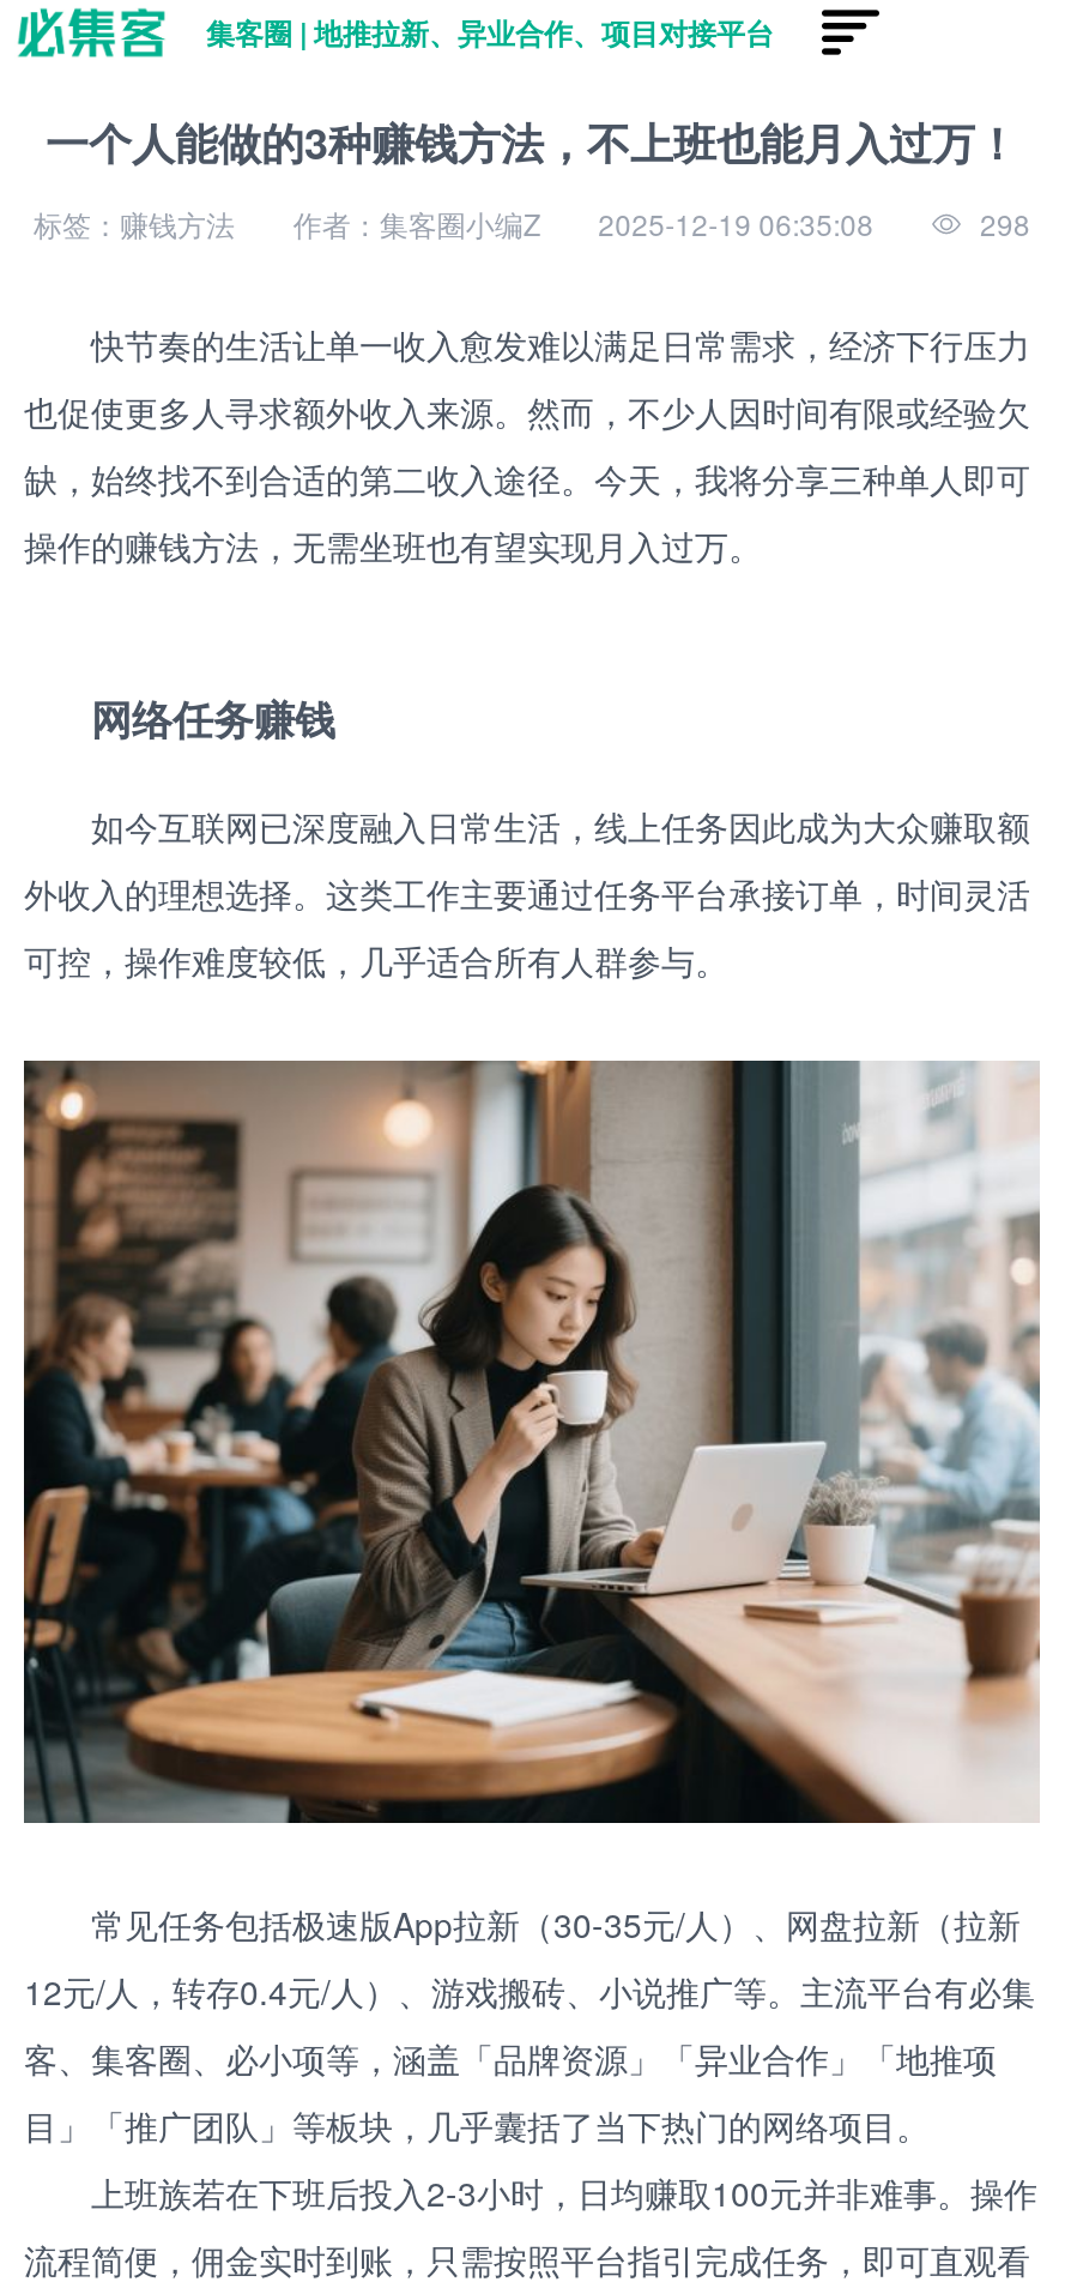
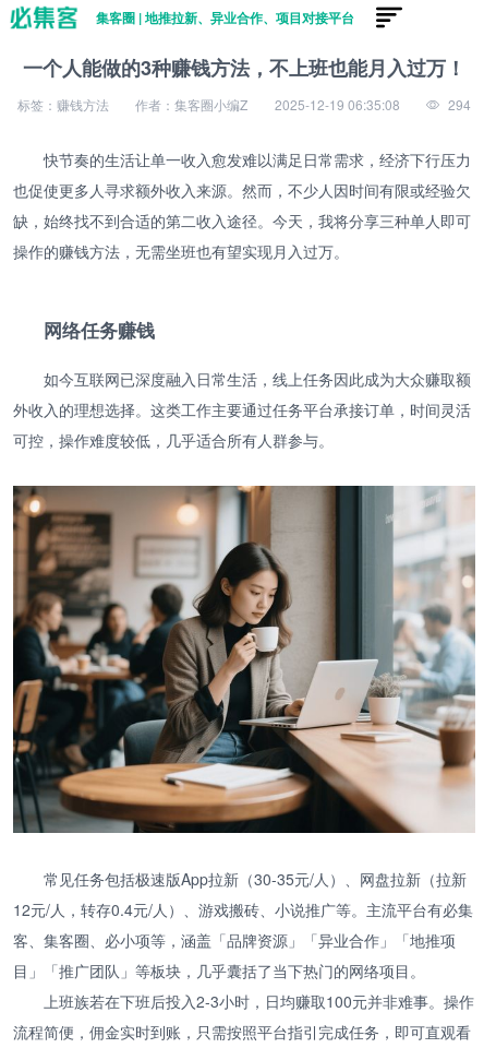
- 298
+ 294
